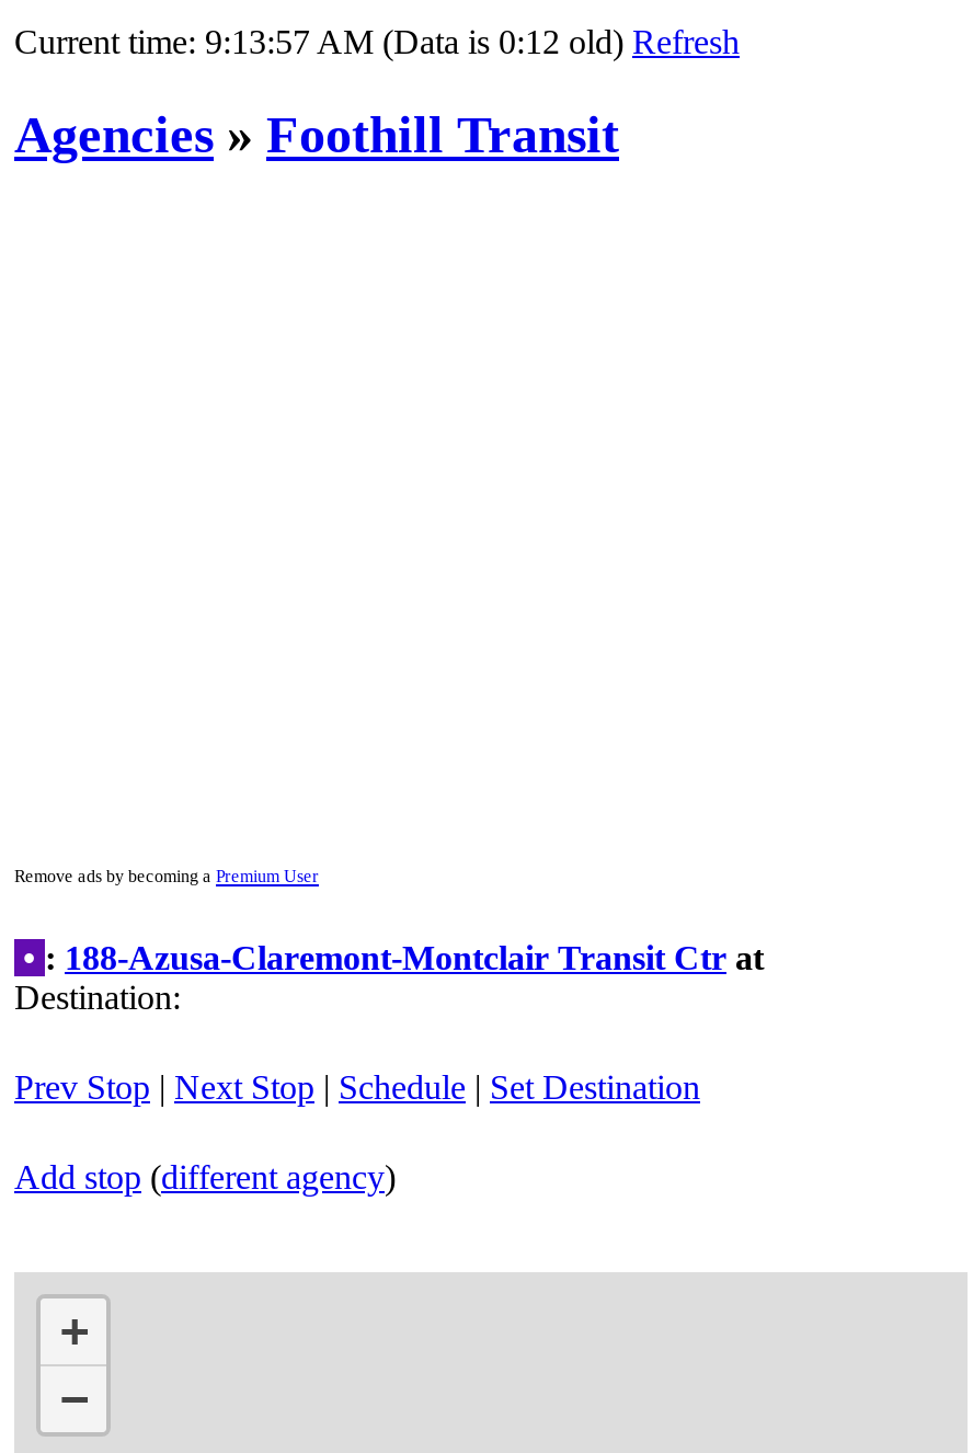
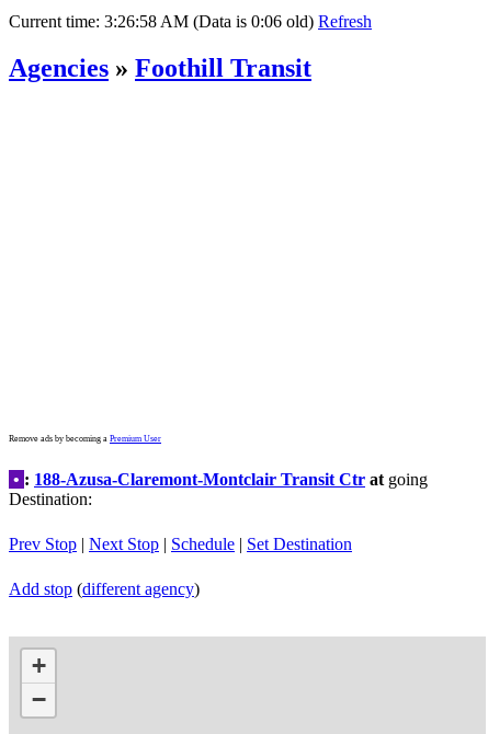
- Current time: 9:13:57 AM (Data is 0:12 old) Refresh
+ Current time: 3:26:58 AM (Data is 0:06 old) Refresh

- •: 188-Azusa-Claremont-Montclair Transit Ctr at
+ •: 188-Azusa-Claremont-Montclair Transit Ctr at going
